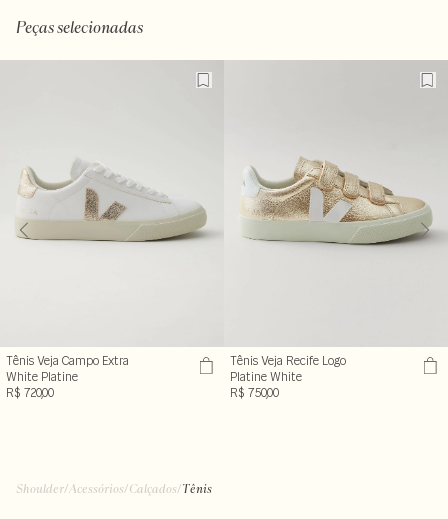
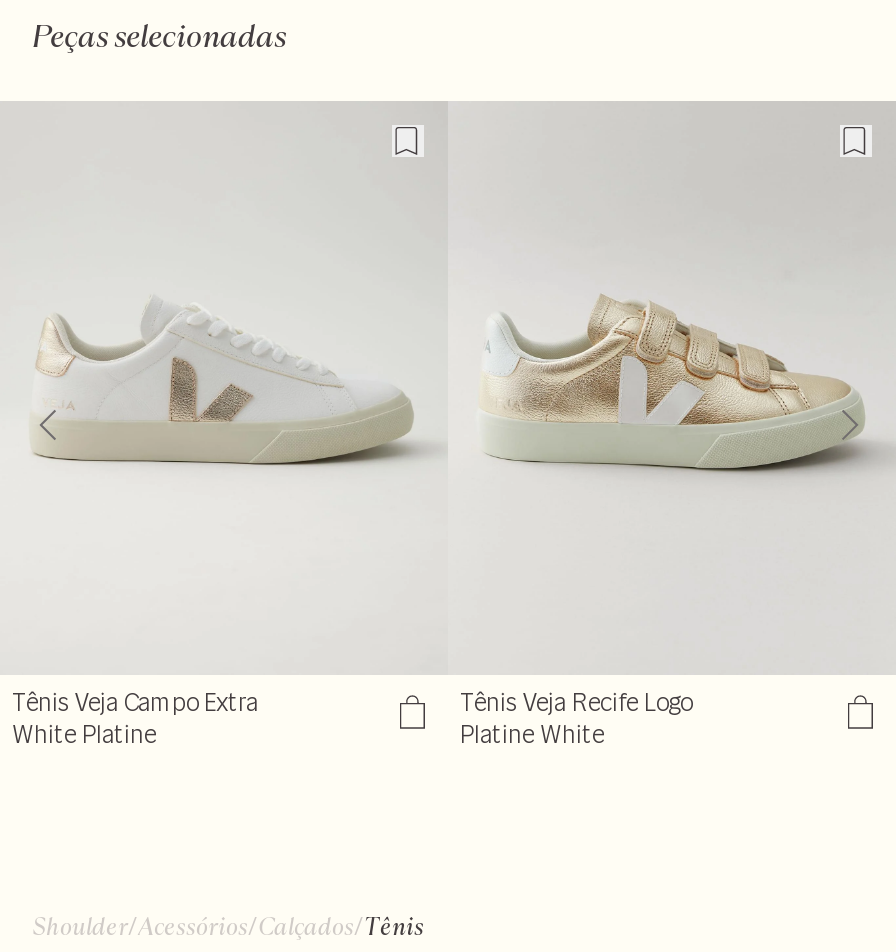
- R$ 720,00

- R$ 750,00
